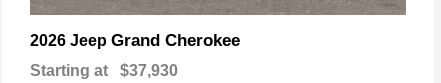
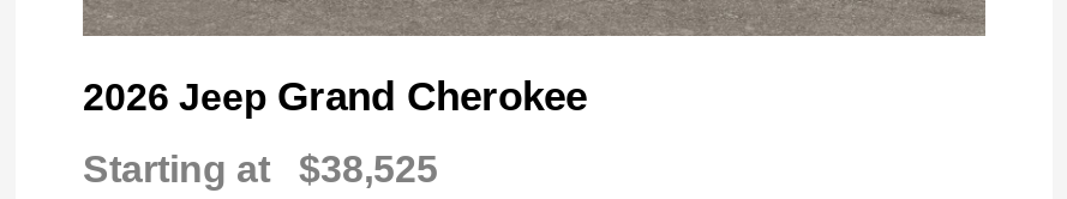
- Starting at $37,930
+ Starting at $38,525
